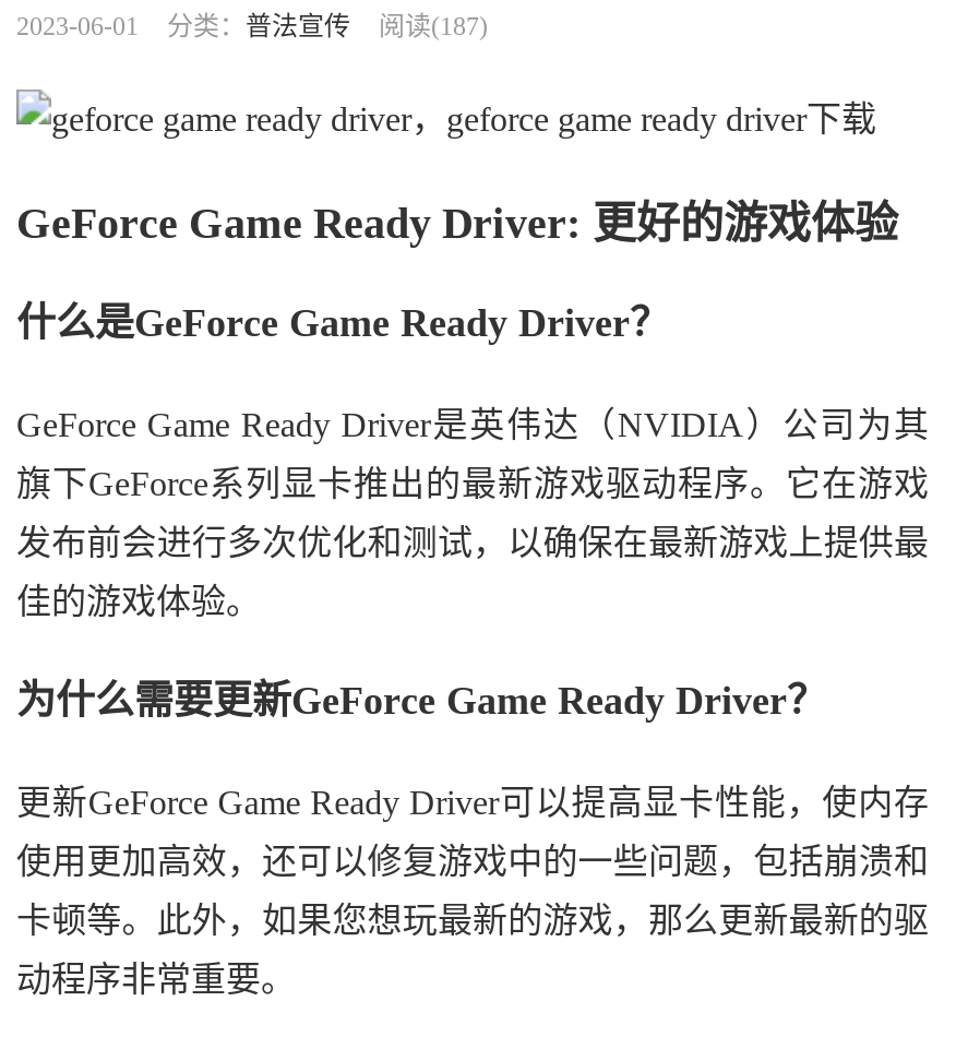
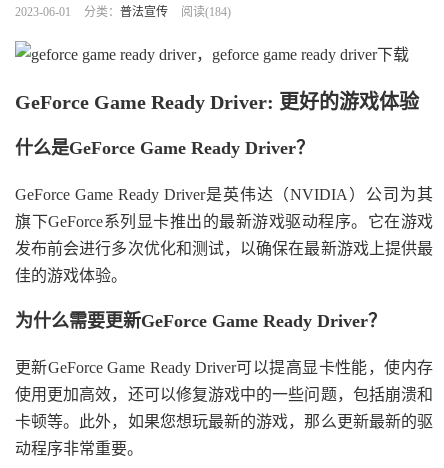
- 2023-06-01 分类：普法宣传 阅读(187)
+ 2023-06-01 分类：普法宣传 阅读(184)
